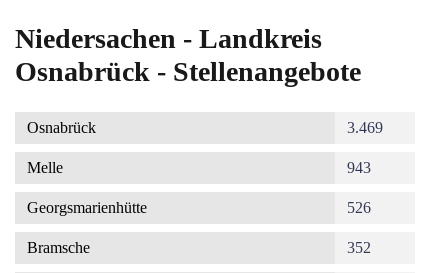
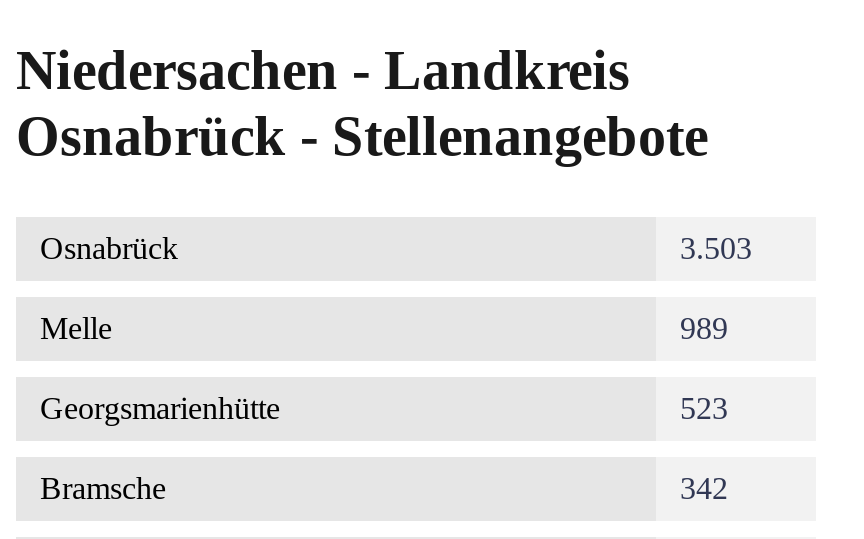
- 3.469
+ 3.503

- 943
+ 989

- 526
+ 523

- 352
+ 342
